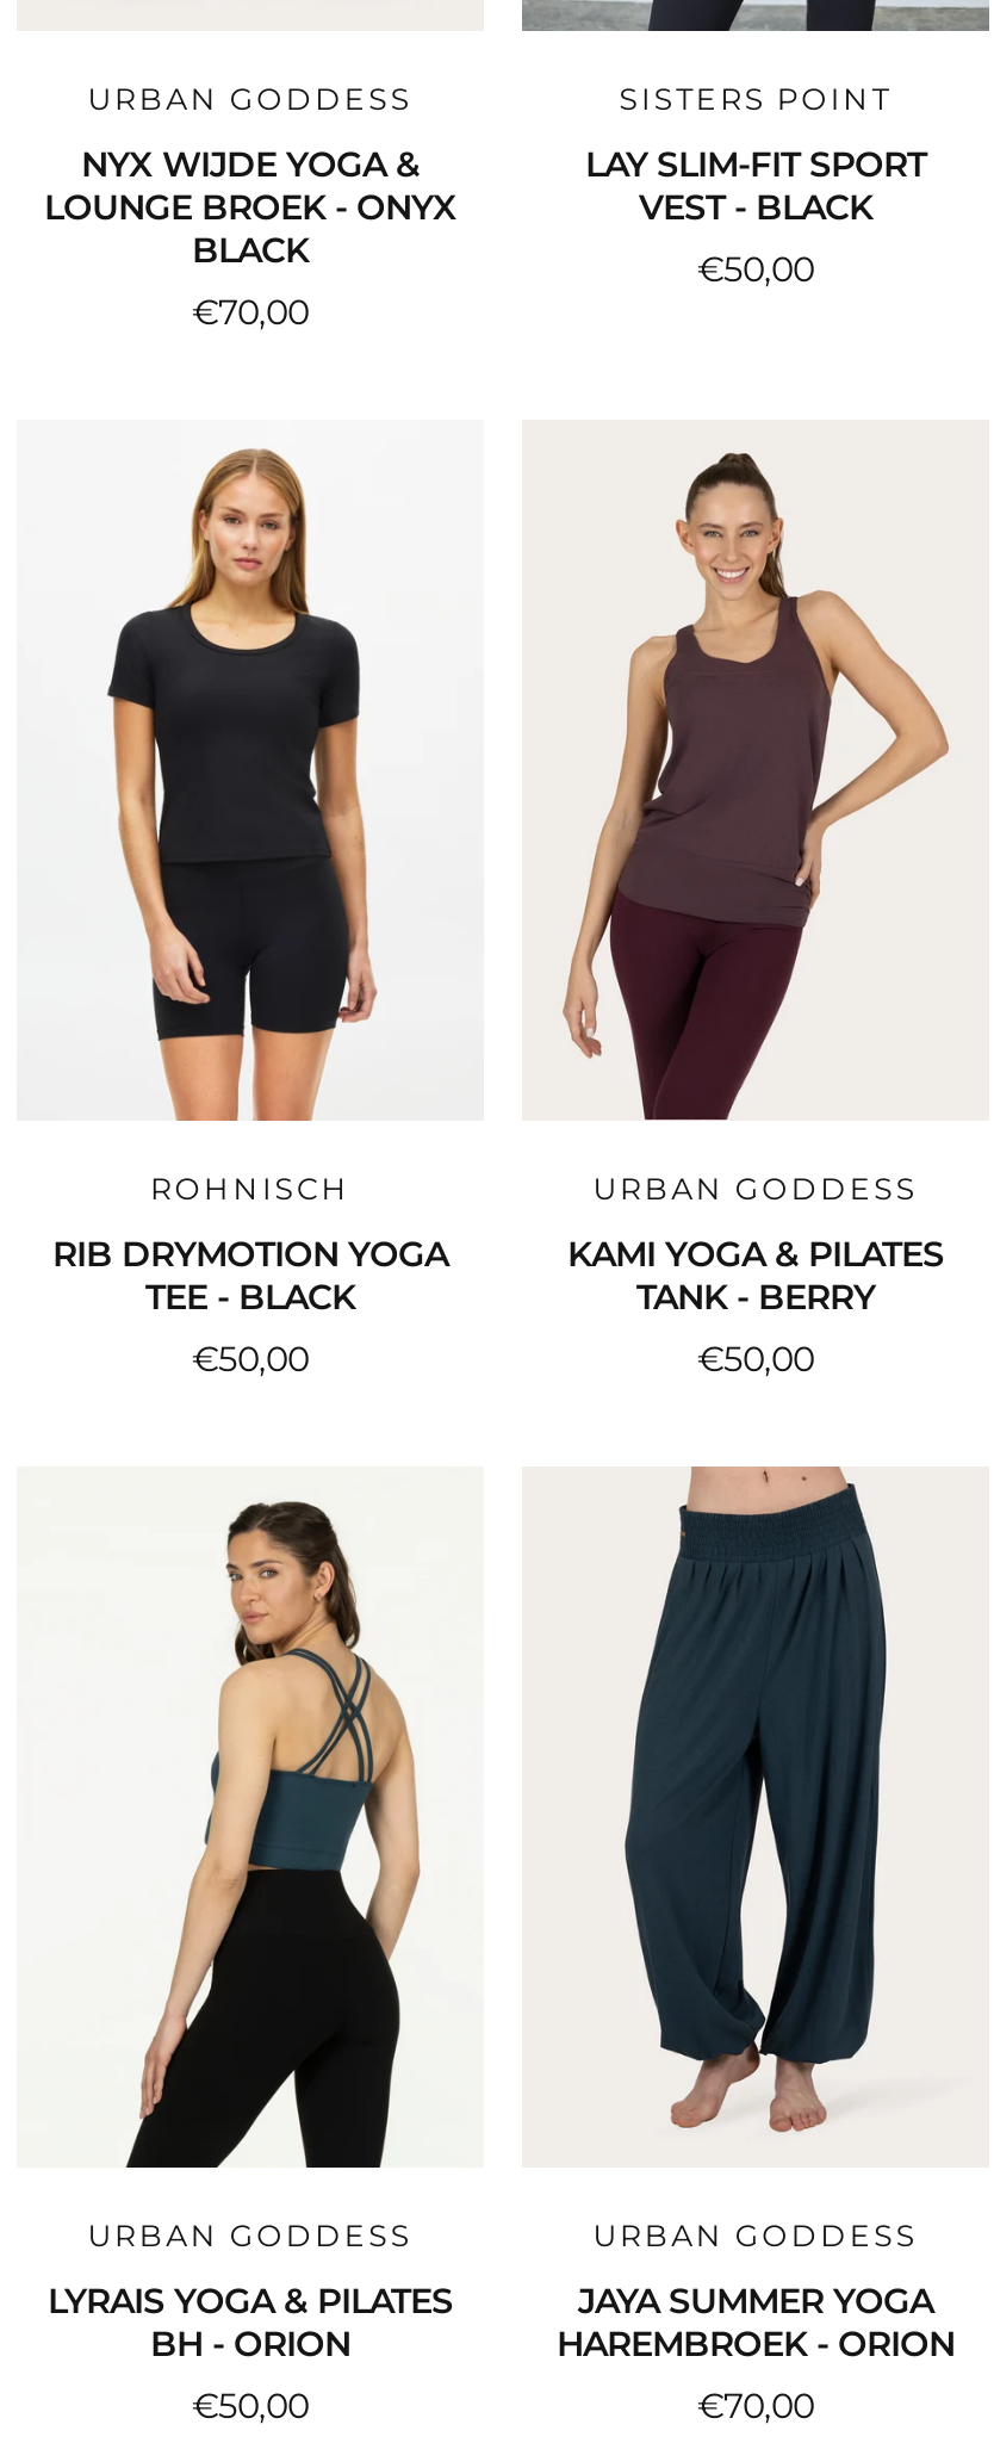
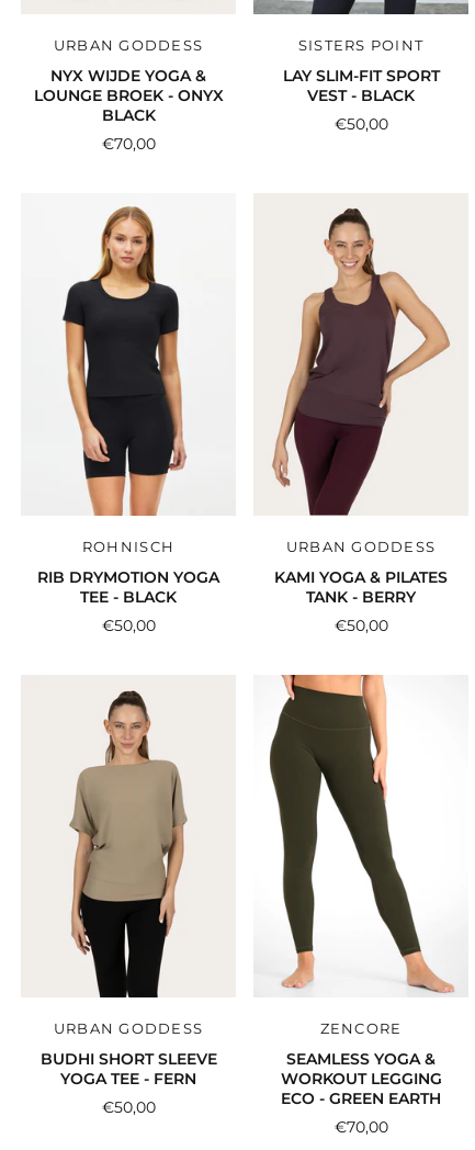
- [image]
- URBAN GODDESS
+ [image]
+ ZENCORE

- [image]
+ [image]

- LYRAIS YOGA & PILATES
- BH - ORION
+ BUDHI SHORT SLEEVE
+ YOGA TEE - FERN

- JAYA SUMMER YOGA
- HAREMBROEK - ORION
+ SEAMLESS YOGA &
+ WORKOUT LEGGING
+ ECO - GREEN EARTH
